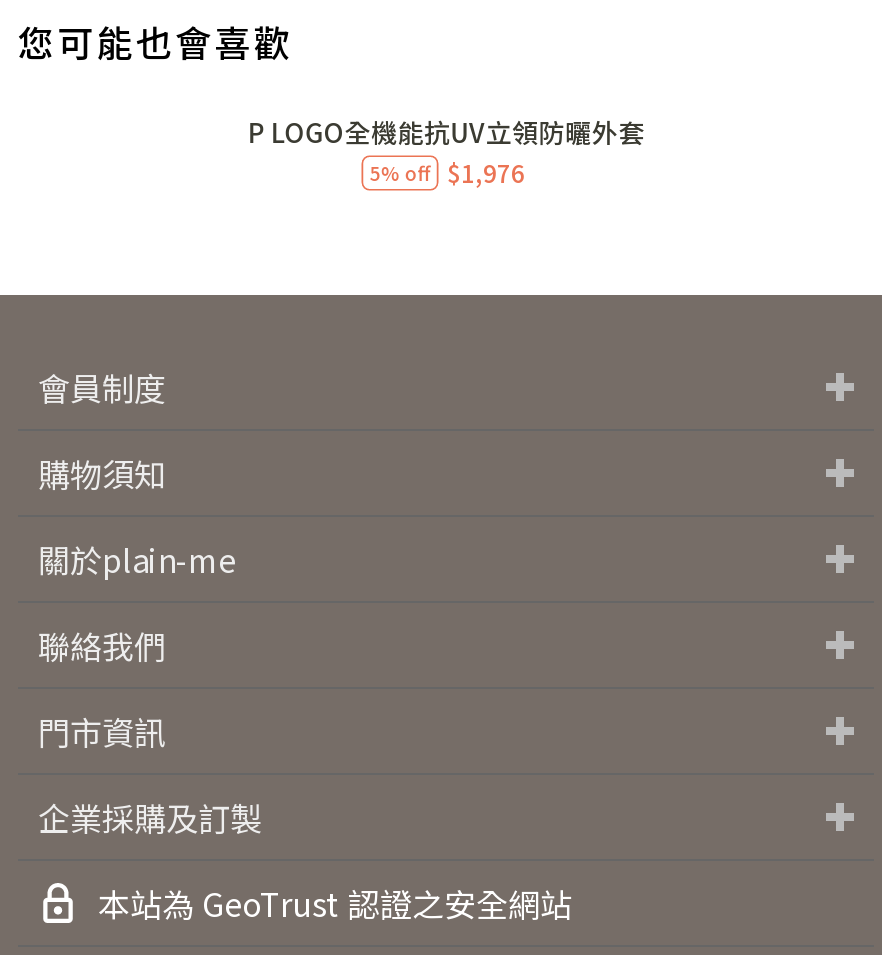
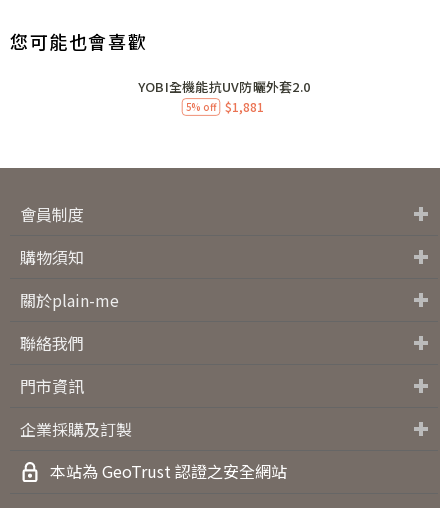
- P LOGO全機能抗UV立領防曬外套
+ YOBI全機能抗UV防曬外套2.0

- 5% off $1,976
+ 5% off $1,881
